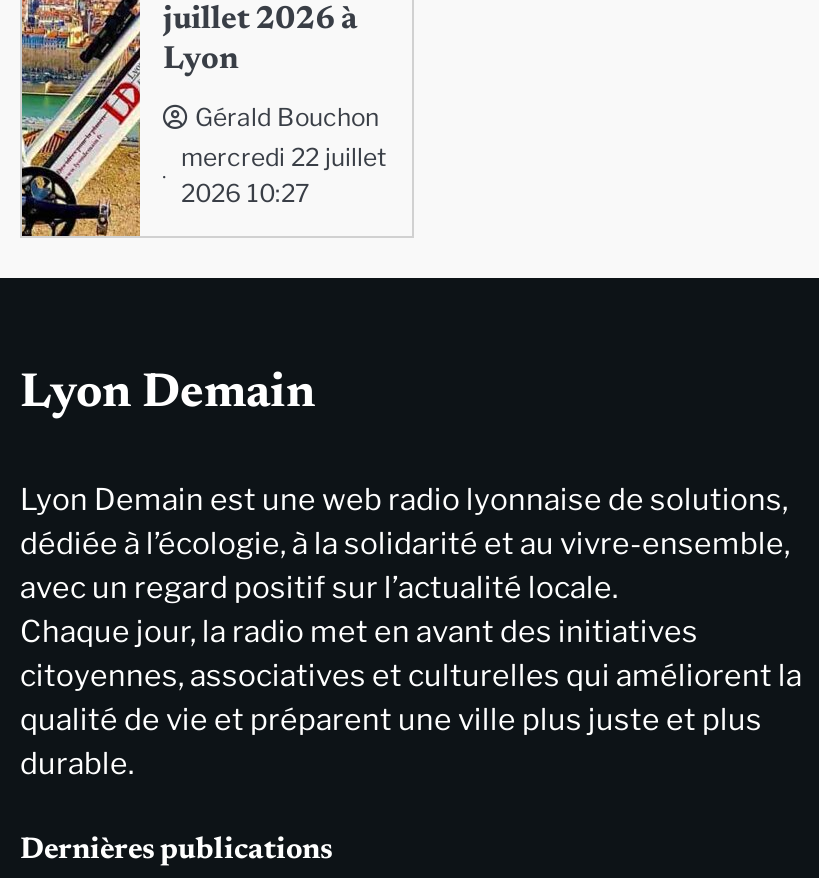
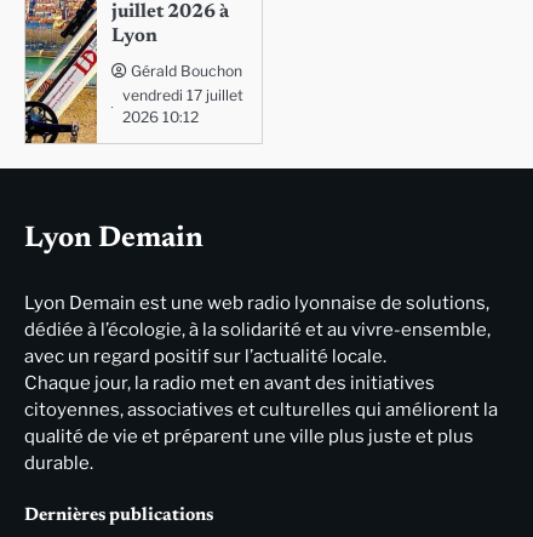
- mercredi 22 juillet
+ vendredi 17 juillet

- 2026 10:27
+ 2026 10:12
